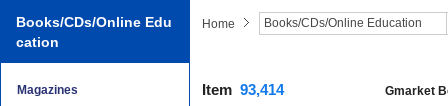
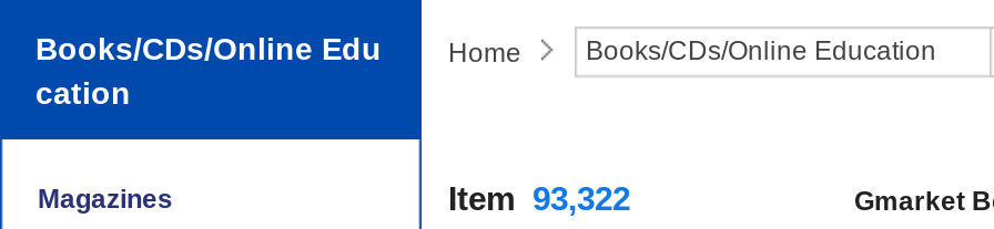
- Item 93,414
+ Item 93,322
